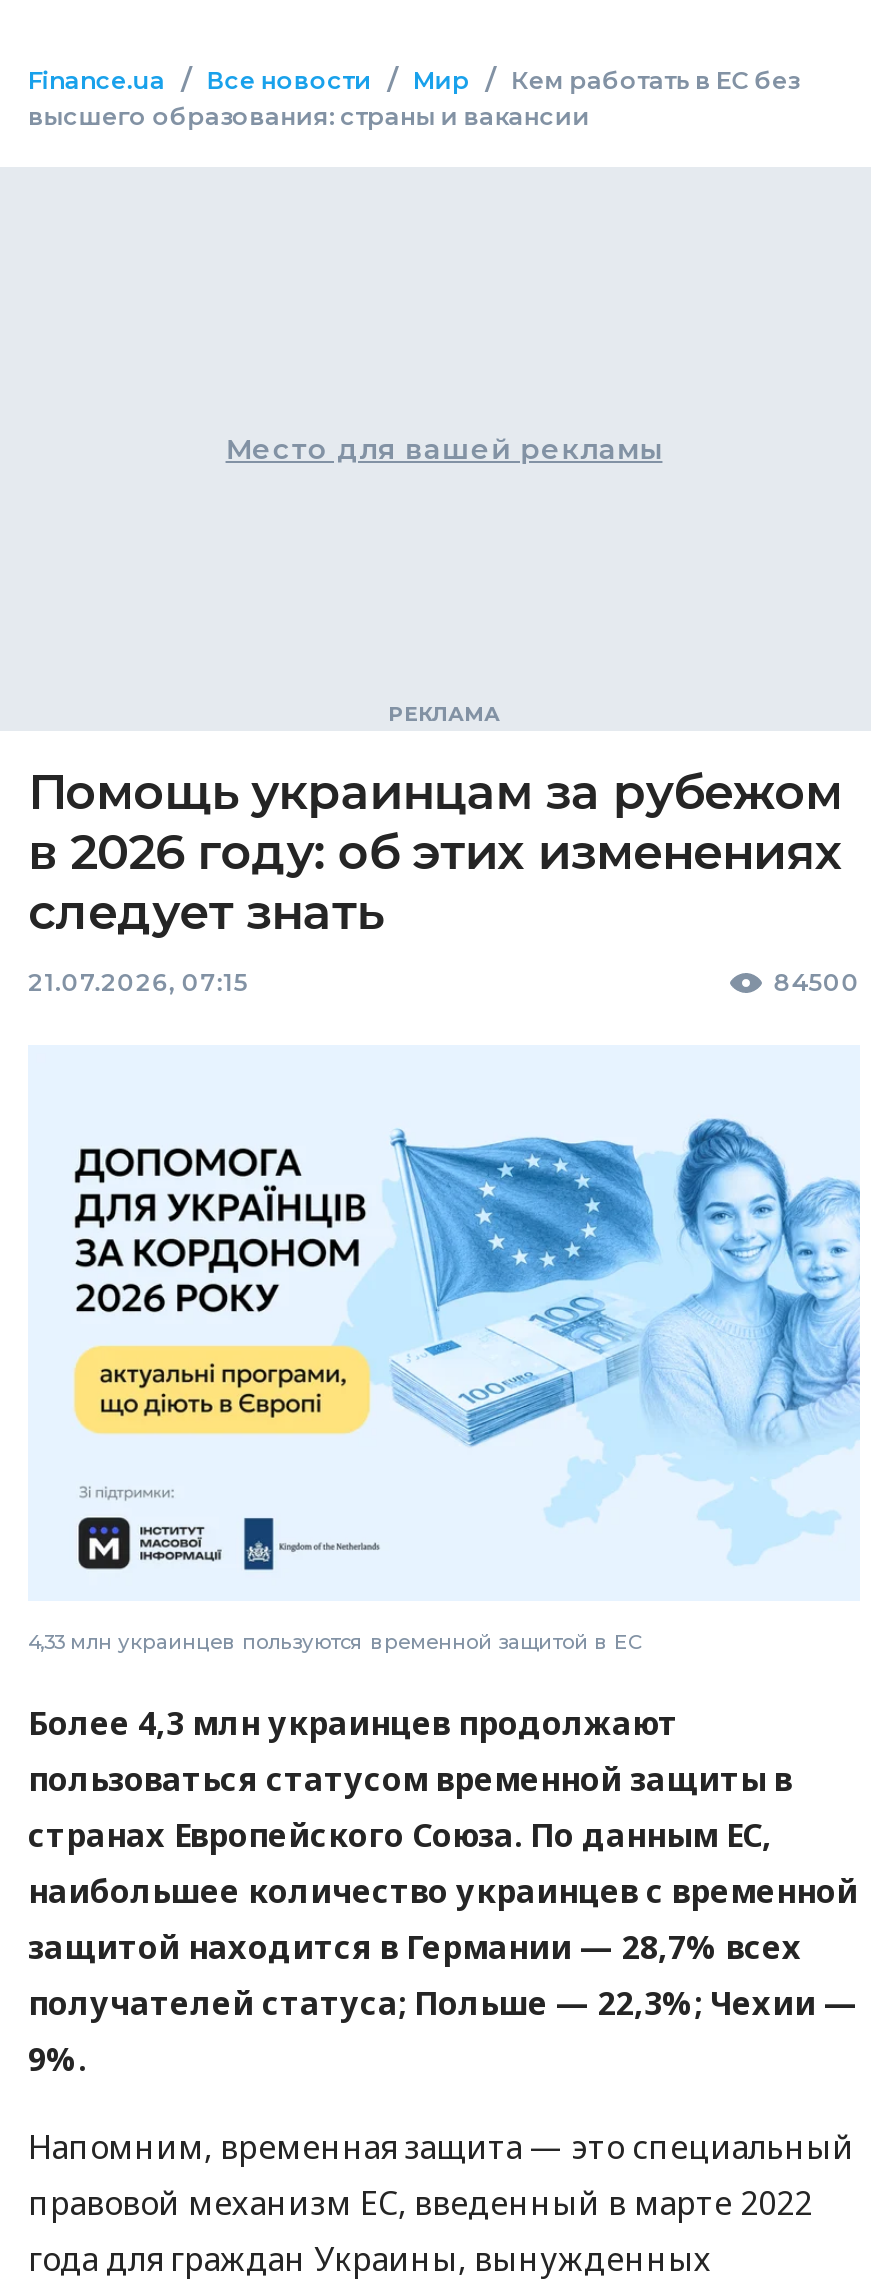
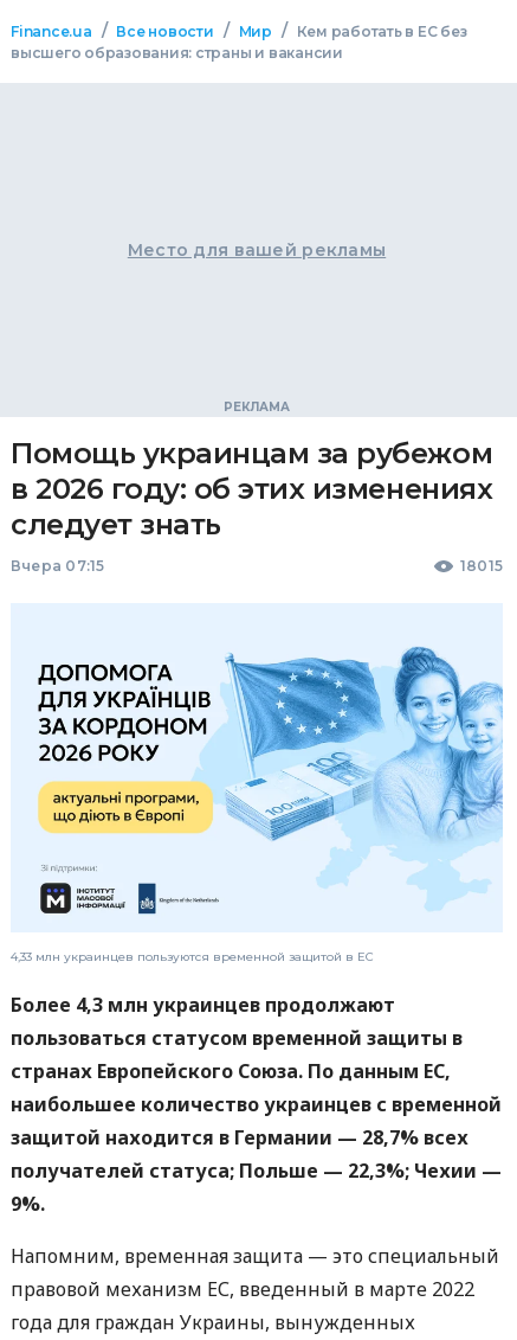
- 21.07.2026, 07:15
- 84500
+ Вчера 07:15
+ 18015
